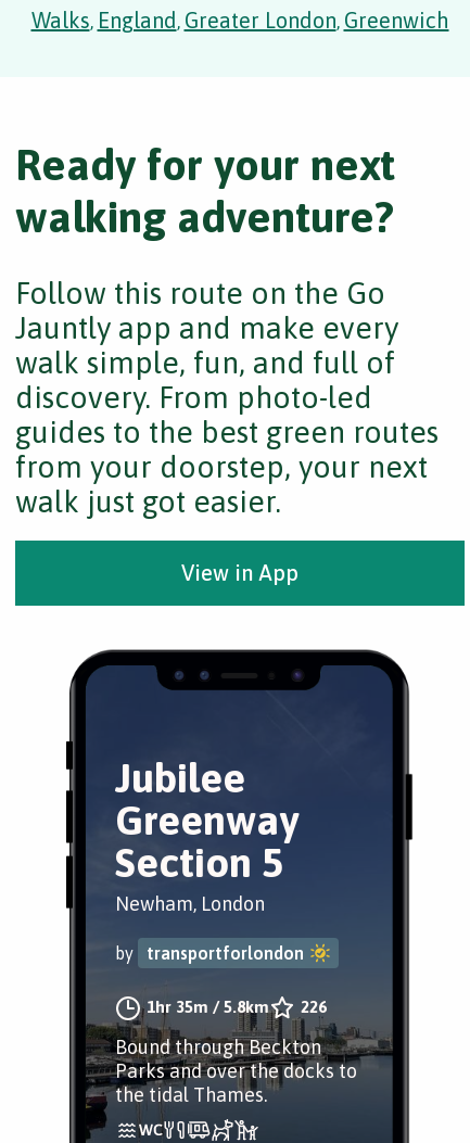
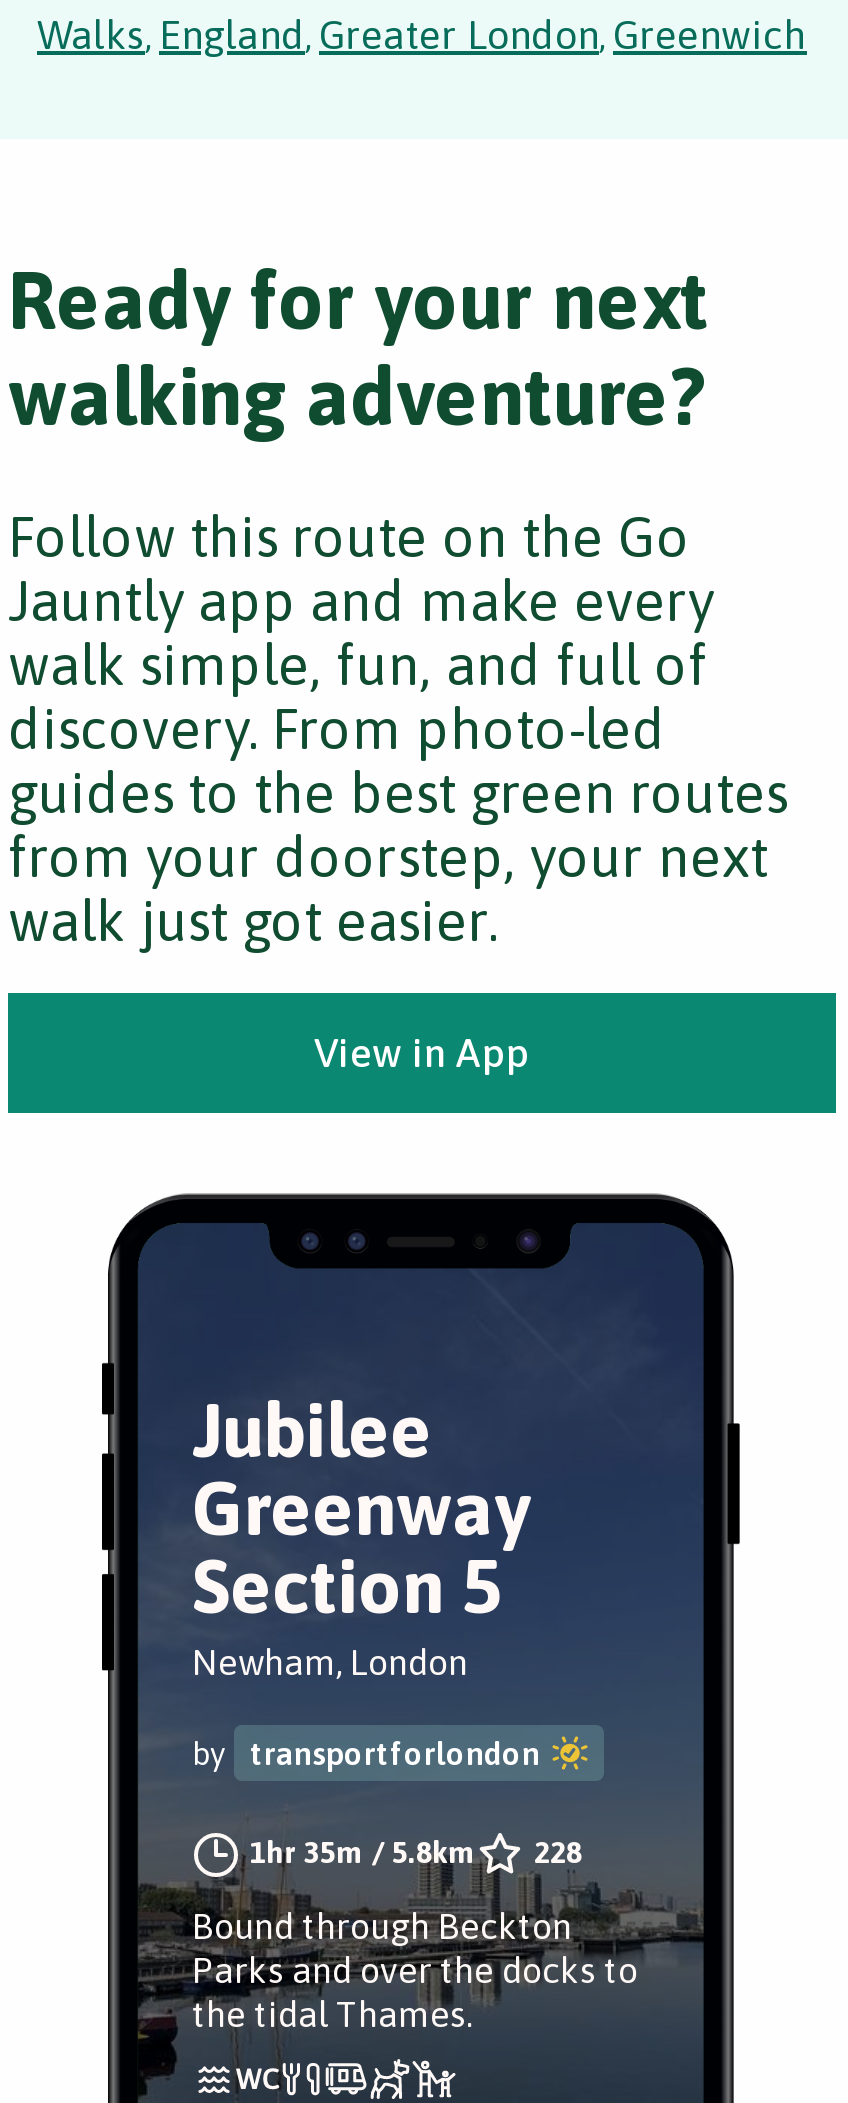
- 1hr 35m / 5.8km 226
+ 1hr 35m / 5.8km 228
